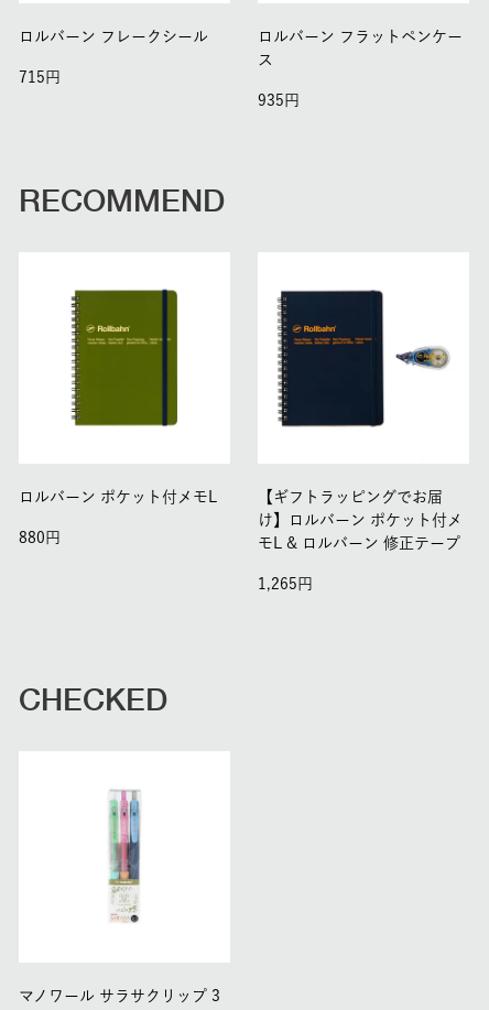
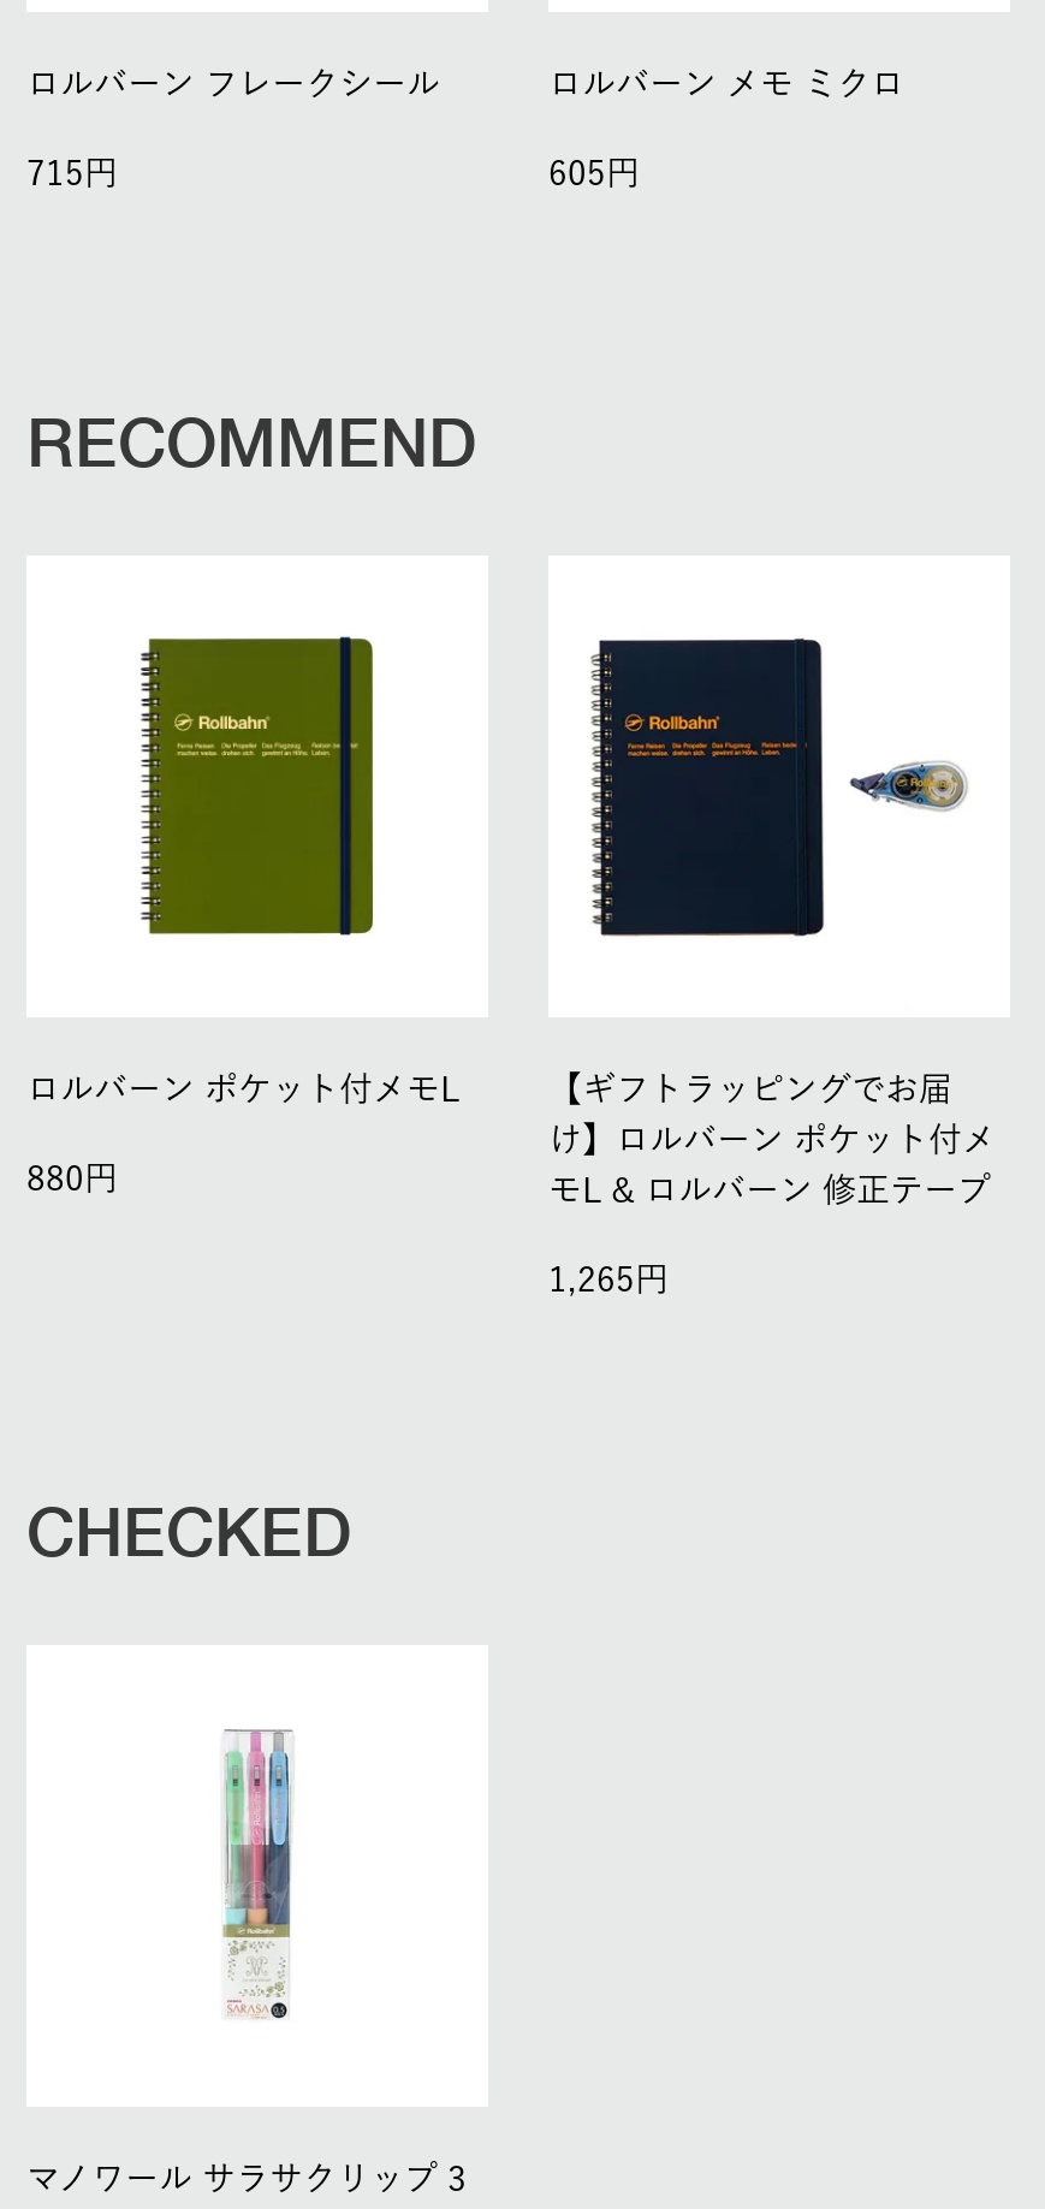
- ロルバーン フラットペンケー
- ス
- 935
+ ロルバーン メモ ミクロ
+ 605
